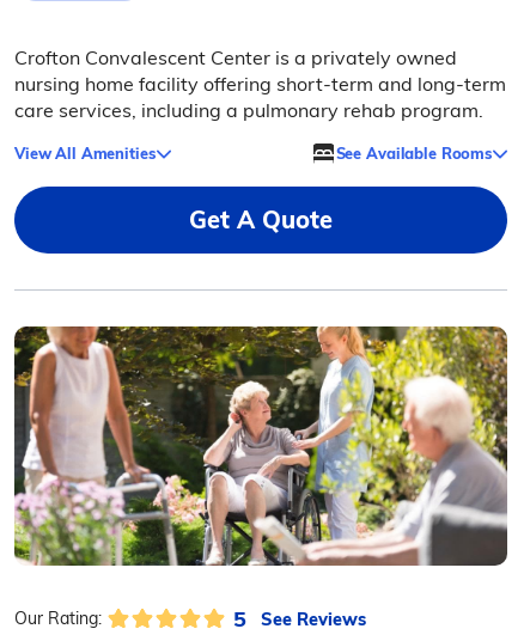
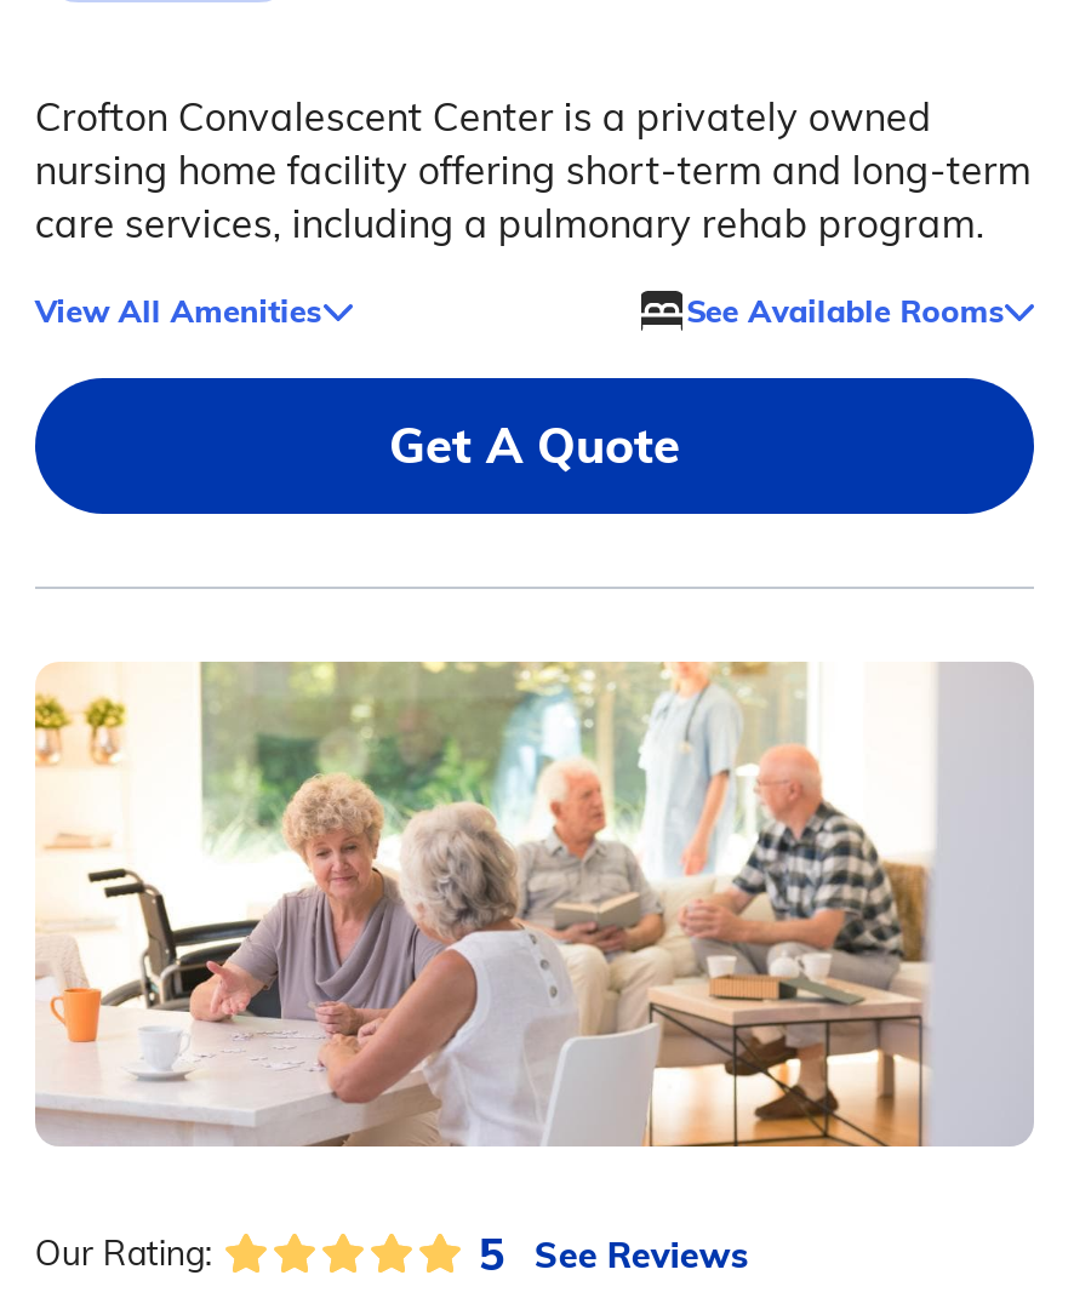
- [image]
+ [image]
